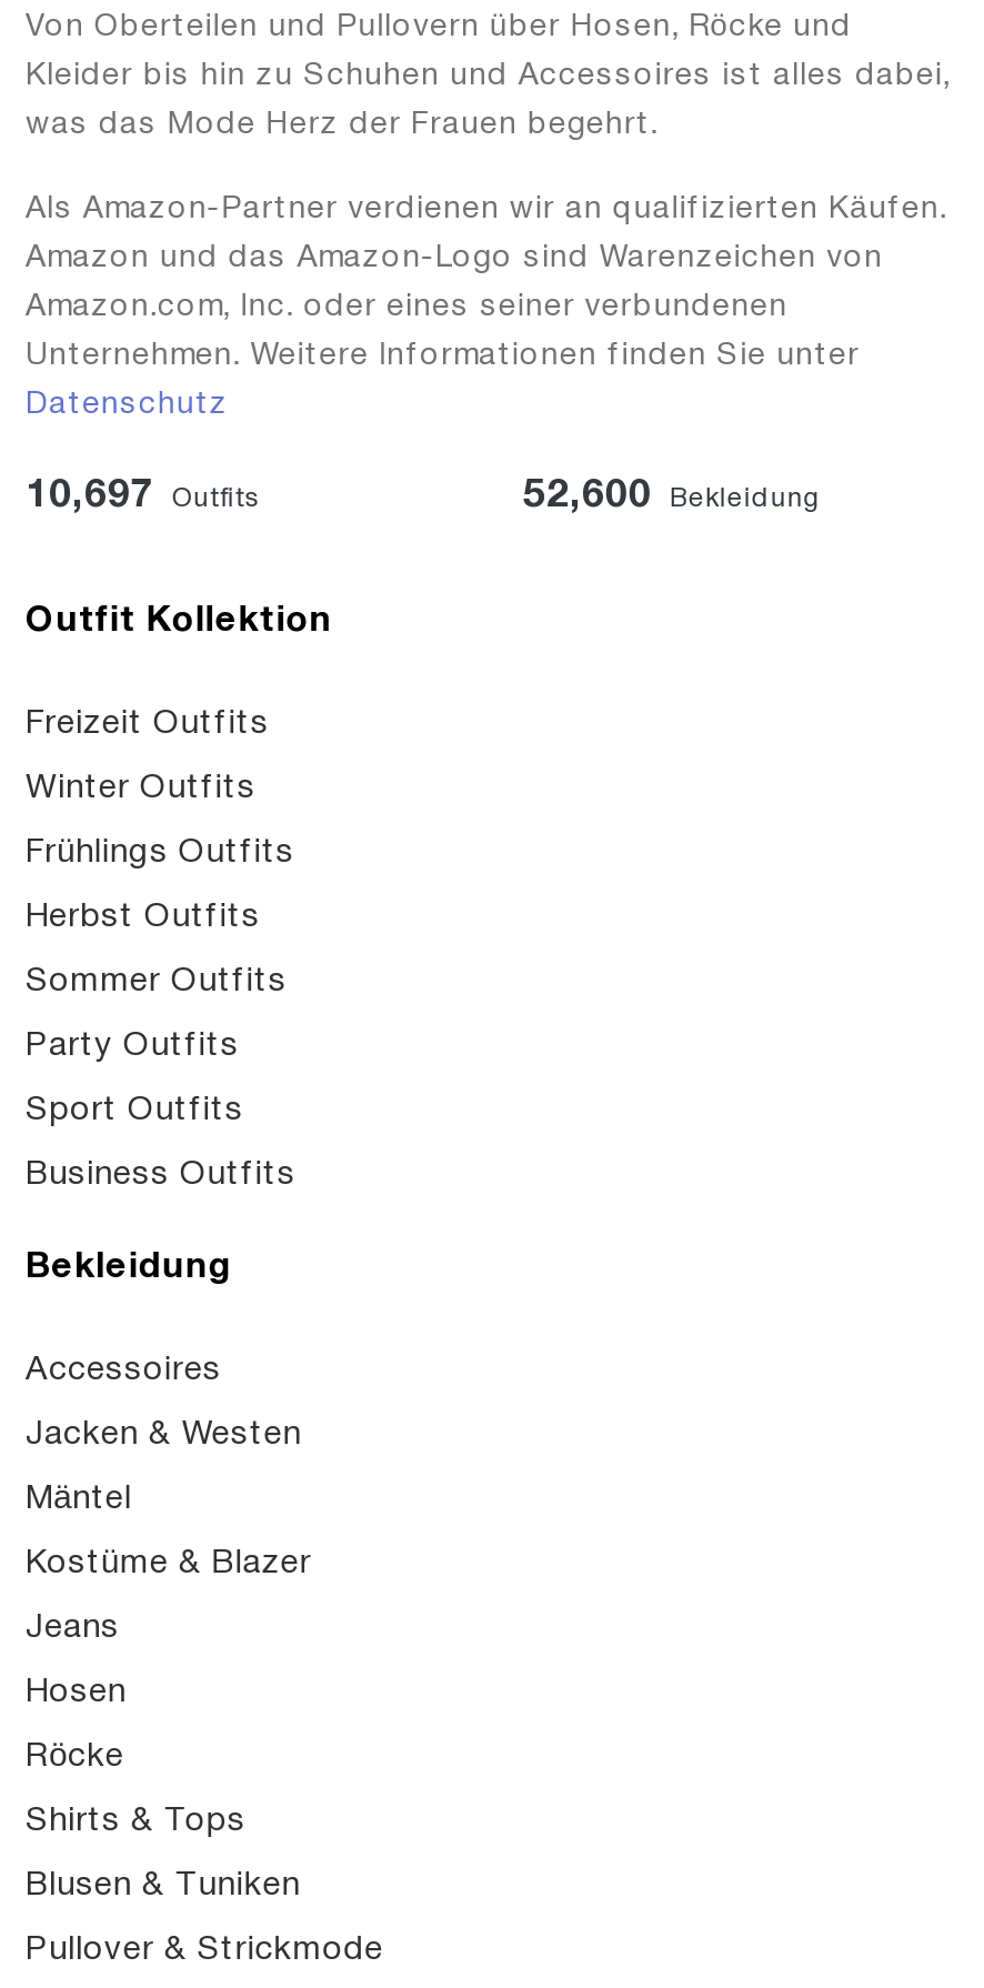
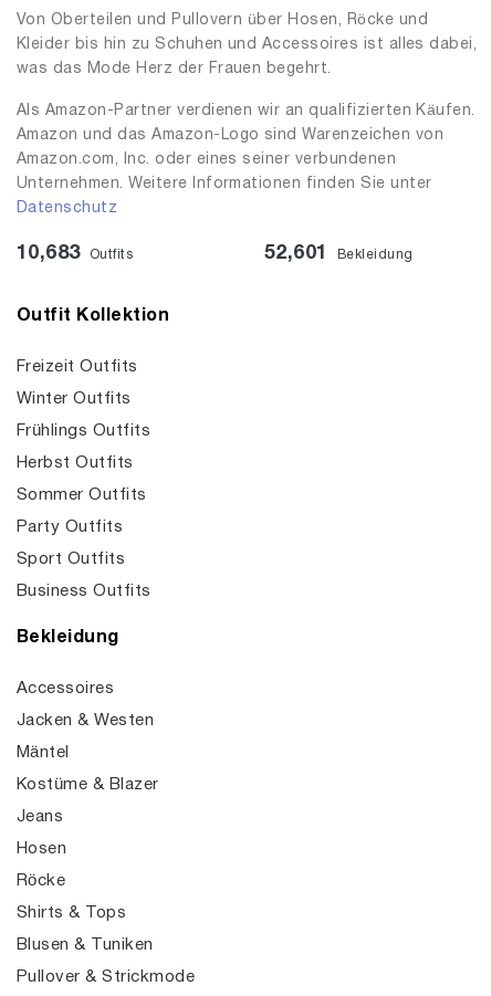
- 10,697 Outfits
+ 10,683 Outfits

- 52,600 Bekleidung
+ 52,601 Bekleidung
